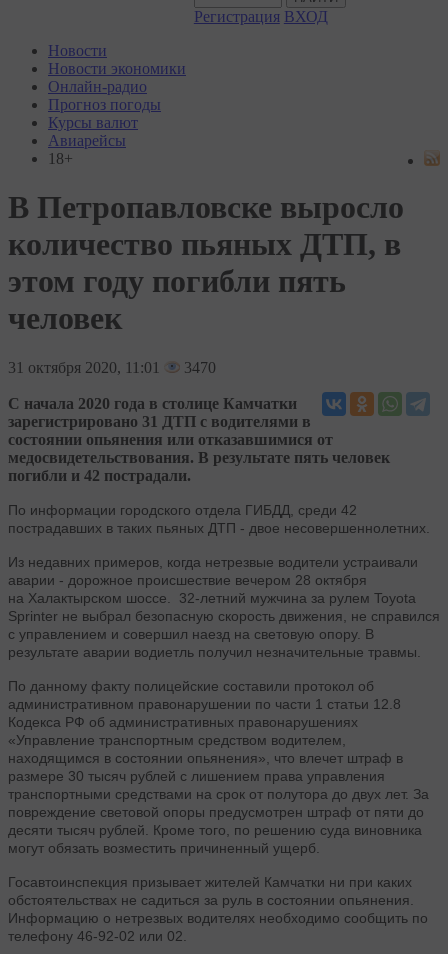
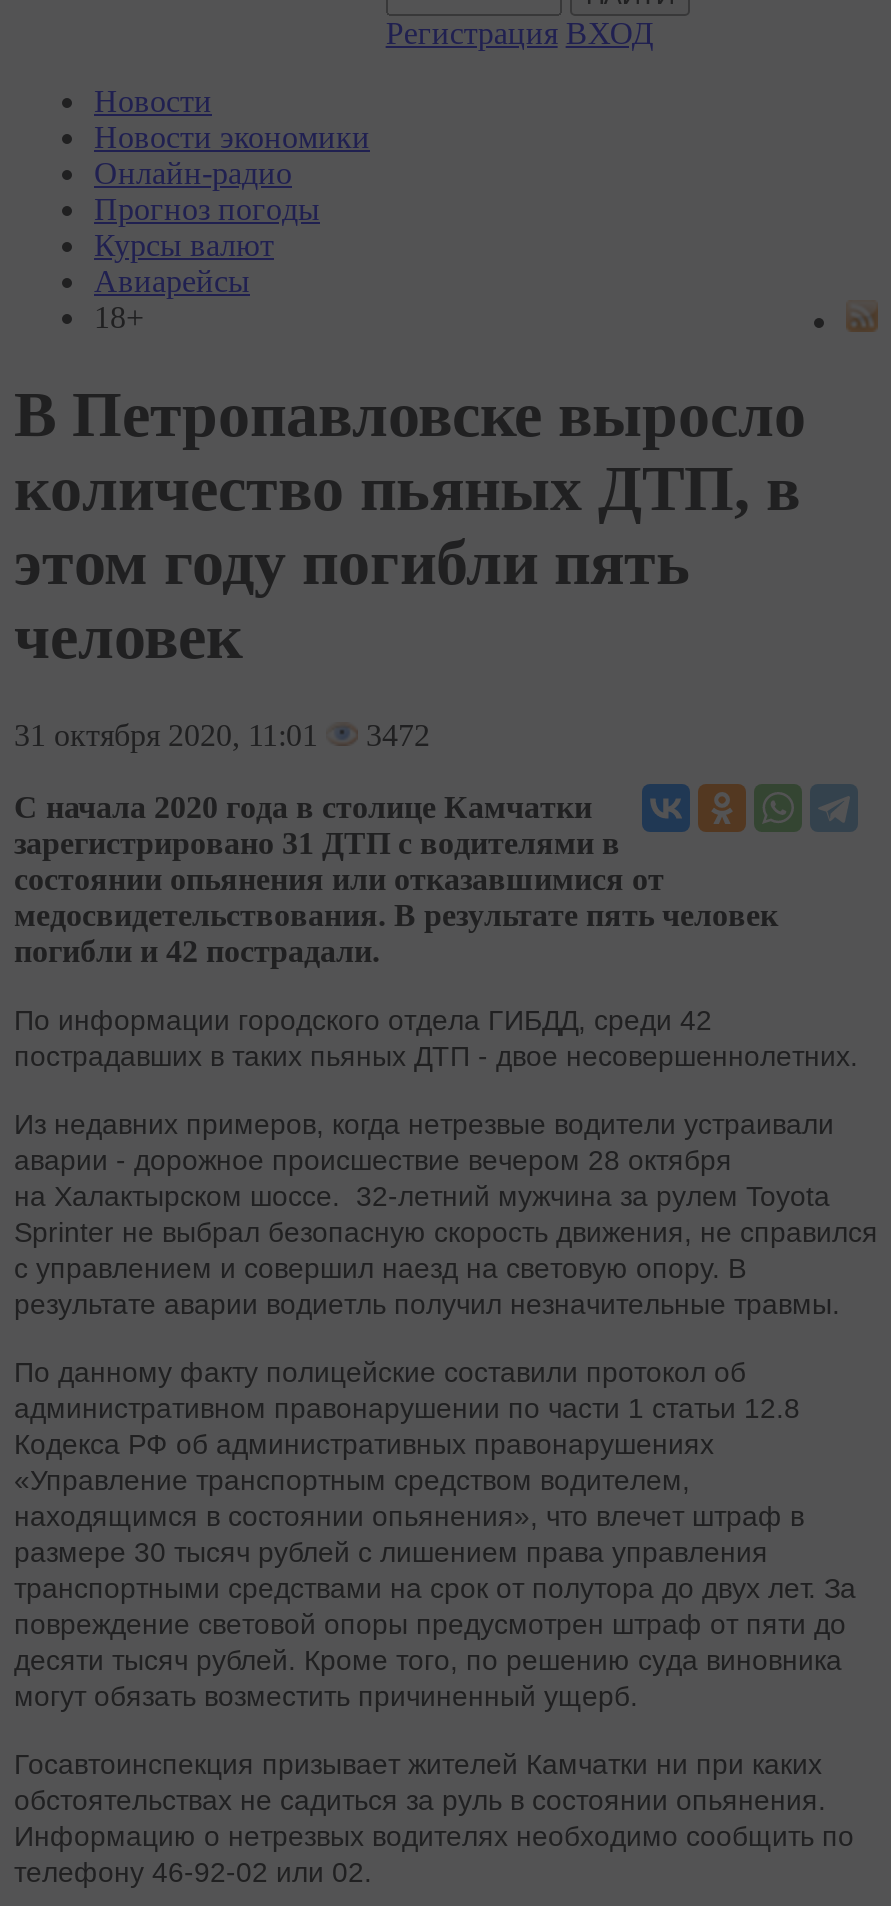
- 31 октября 2020, 11:01 3470
+ 31 октября 2020, 11:01 3472
